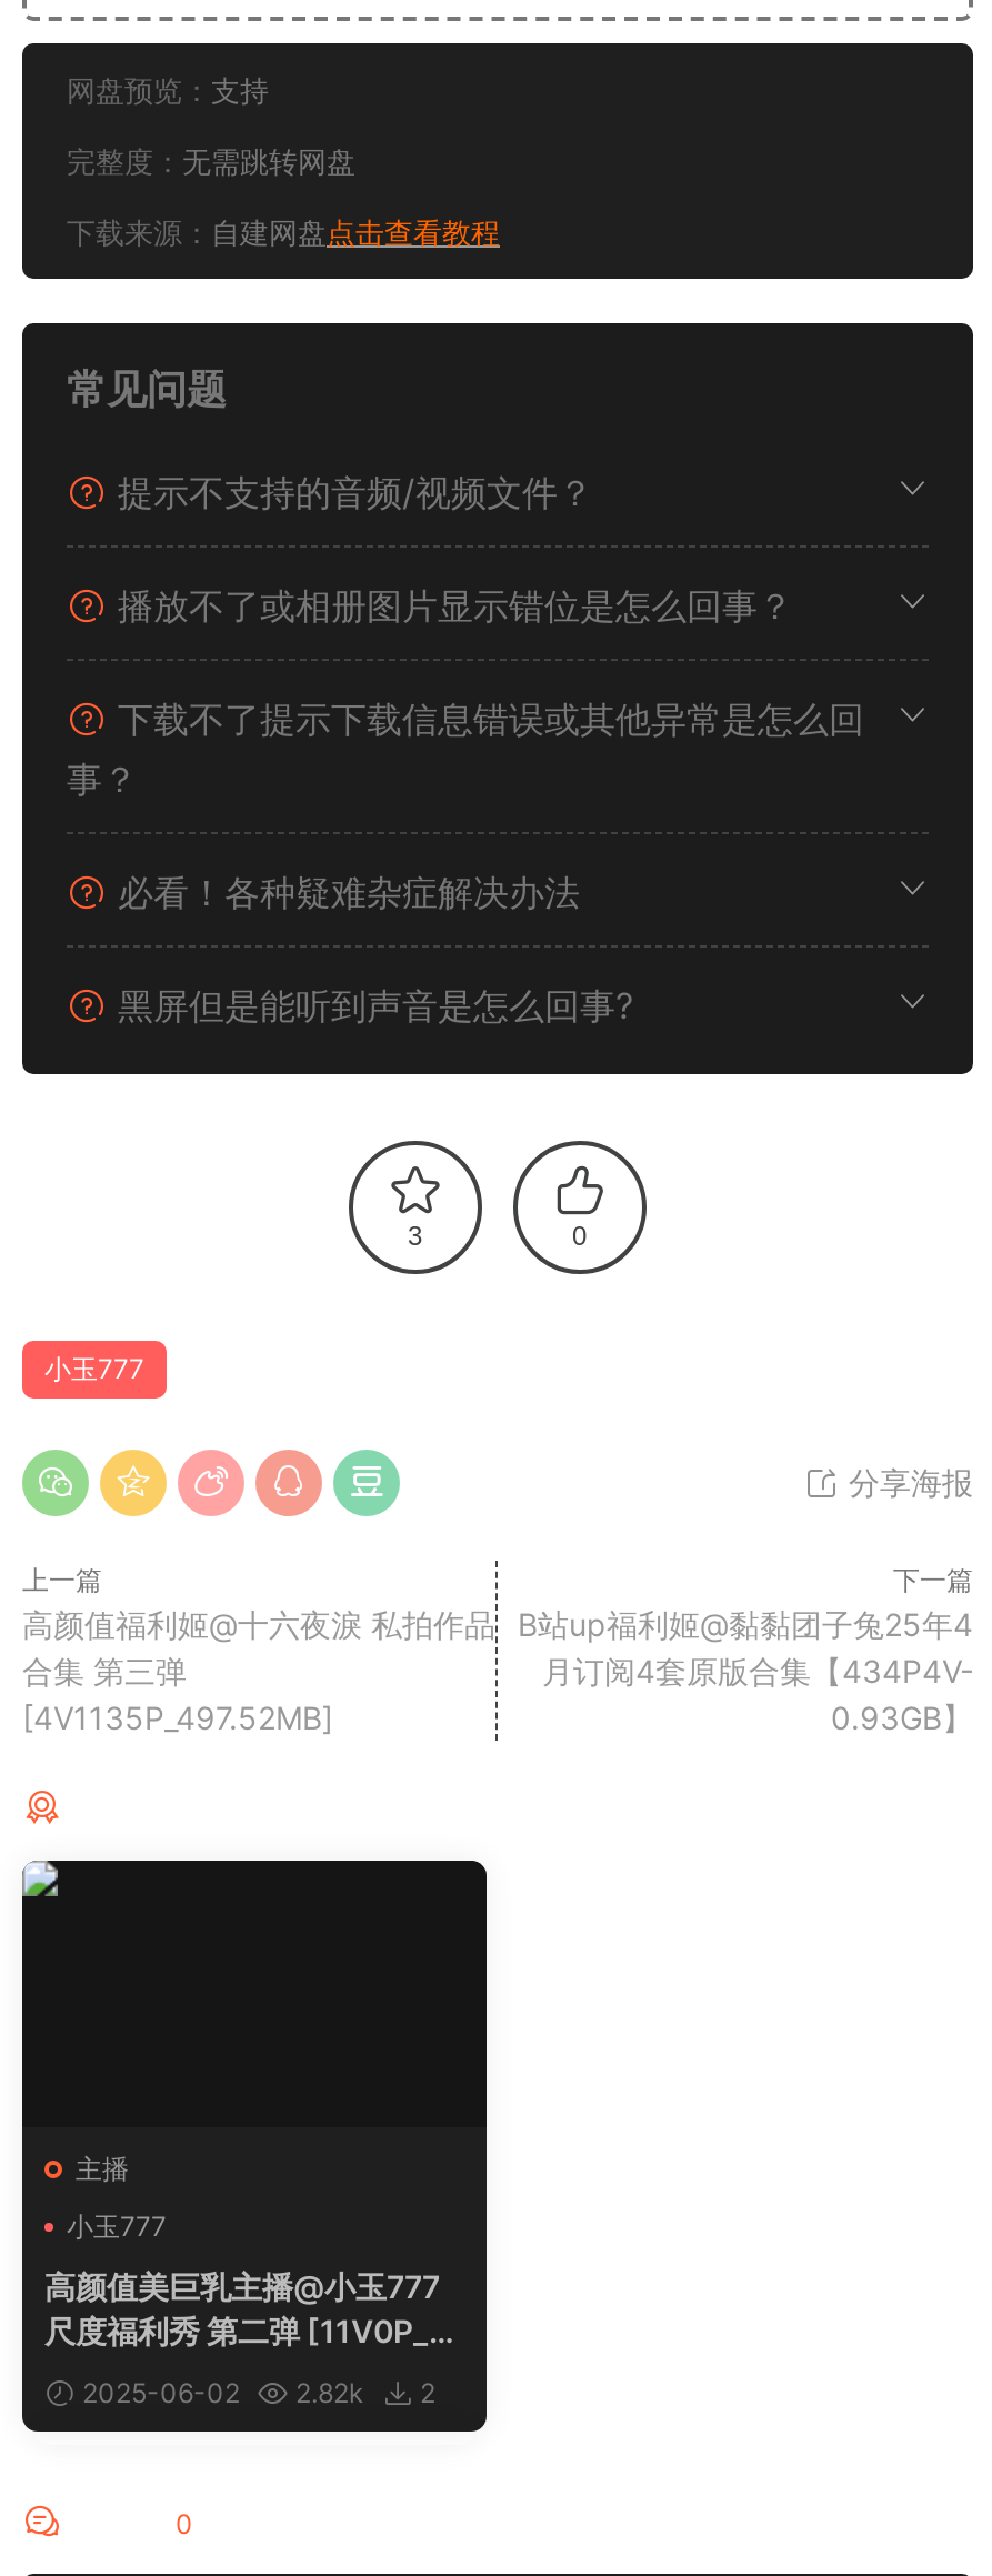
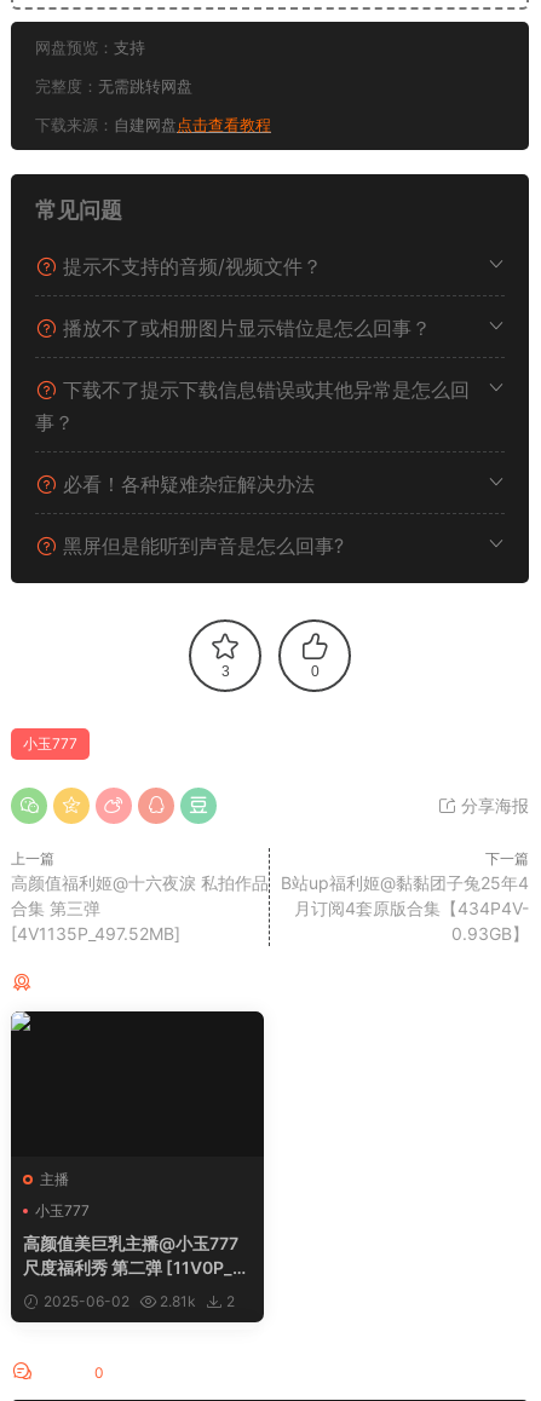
- 2.82k
+ 2.81k
